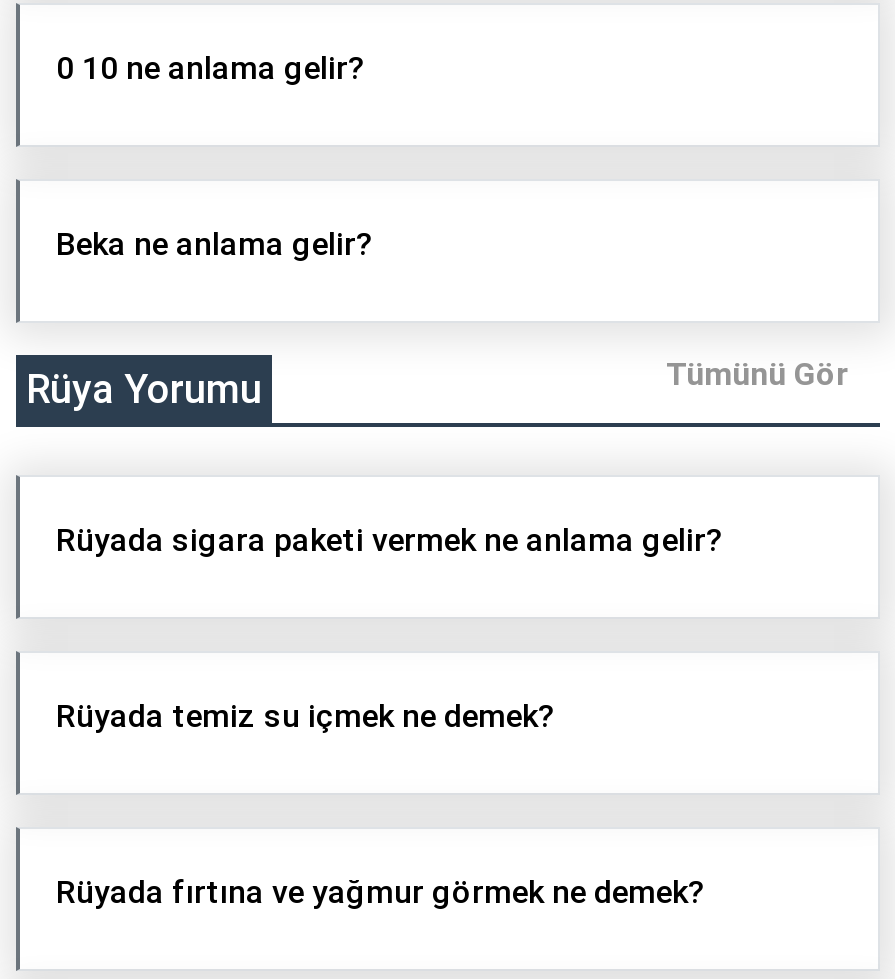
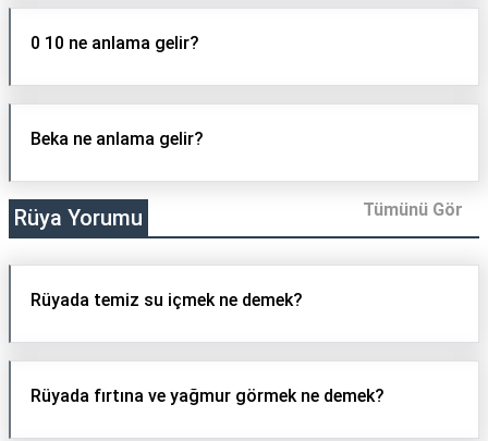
- Rüyada sigara paketi vermek ne anlama gelir?
